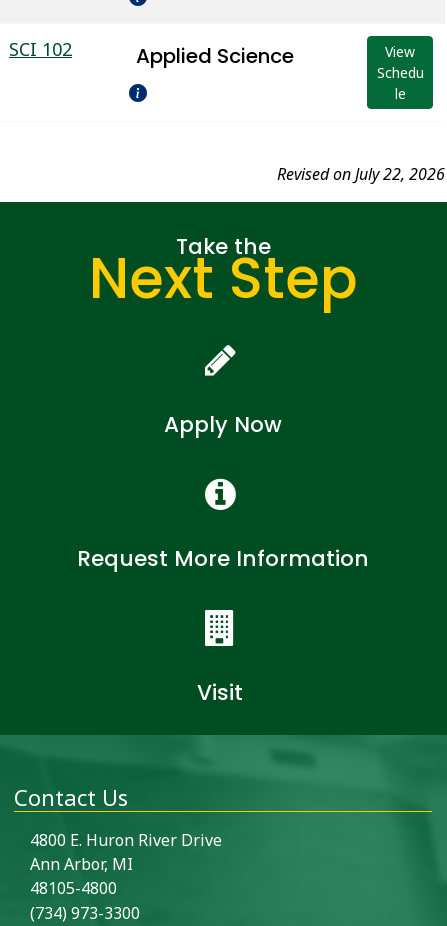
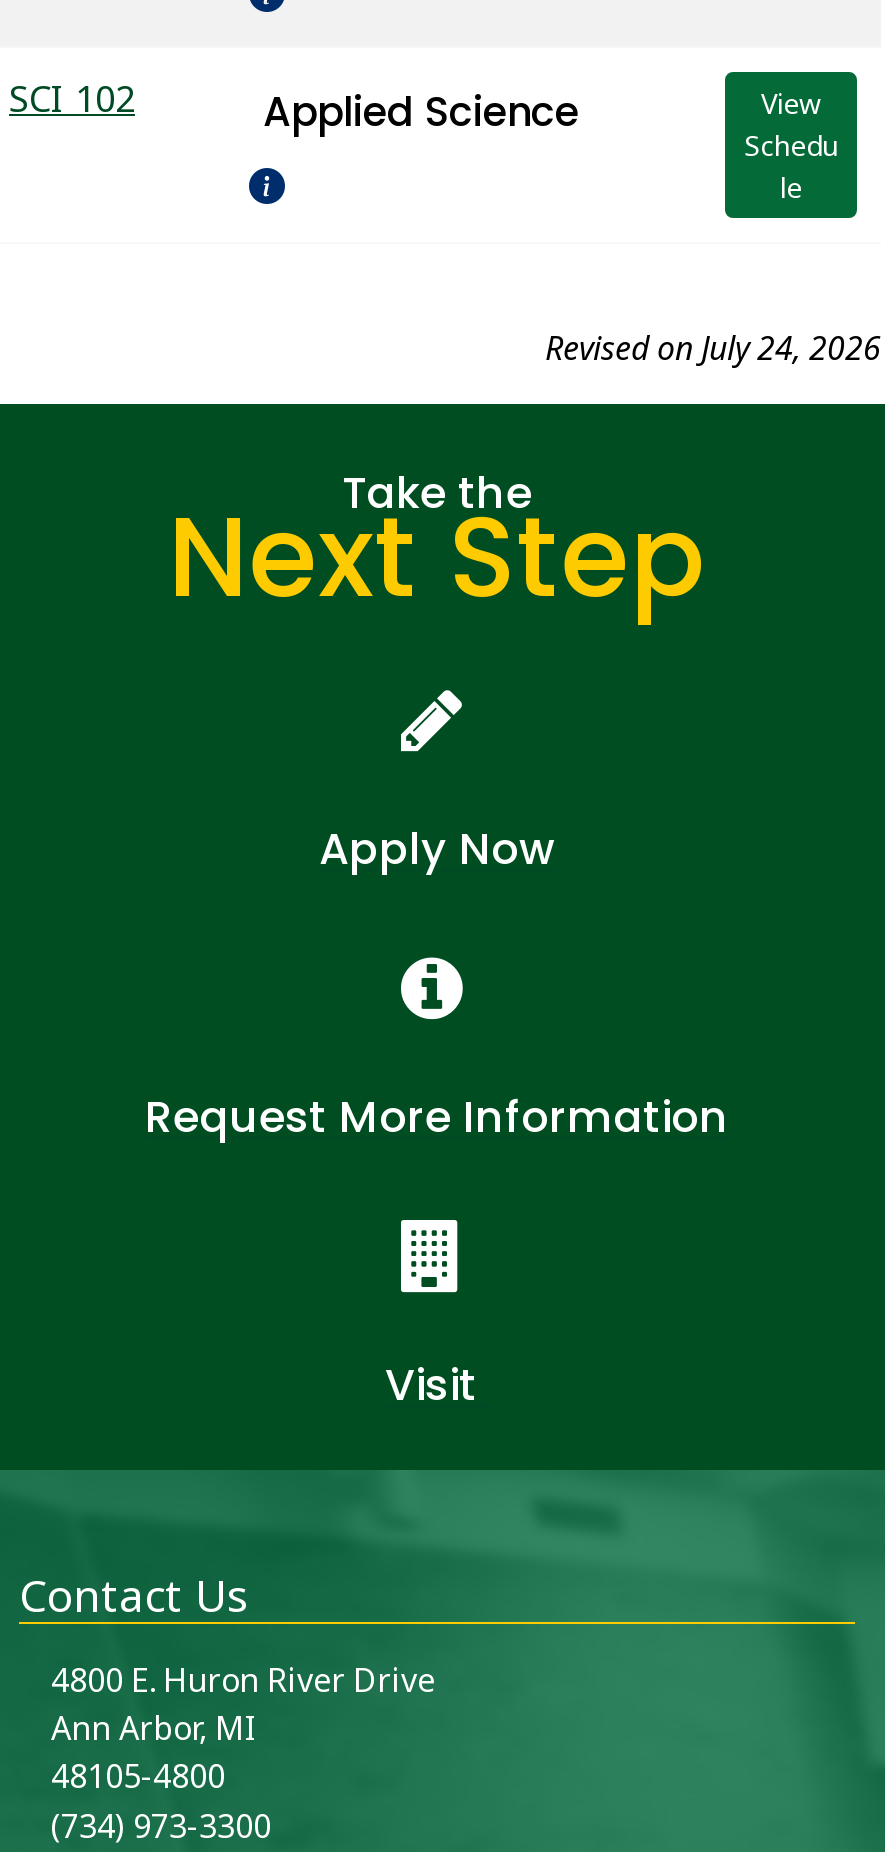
- Revised on July 22, 2026
+ Revised on July 24, 2026
